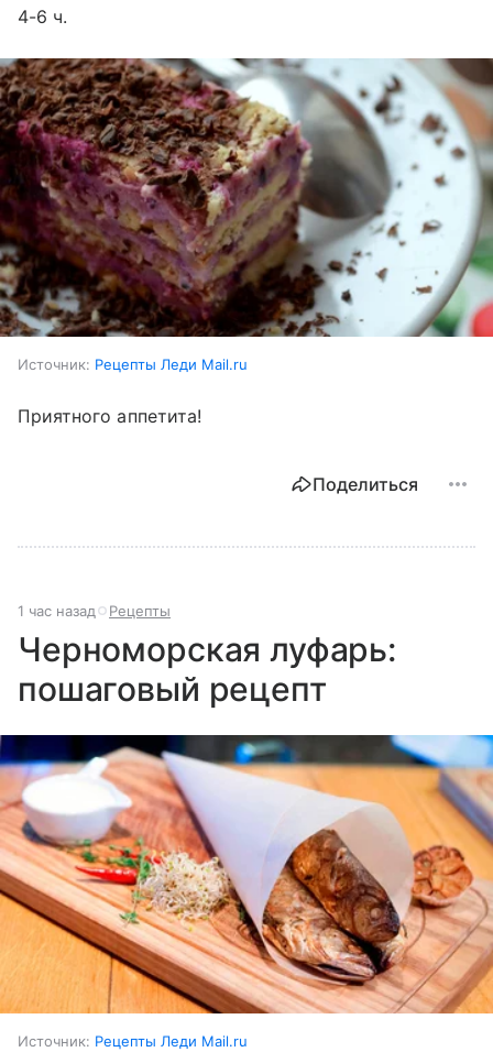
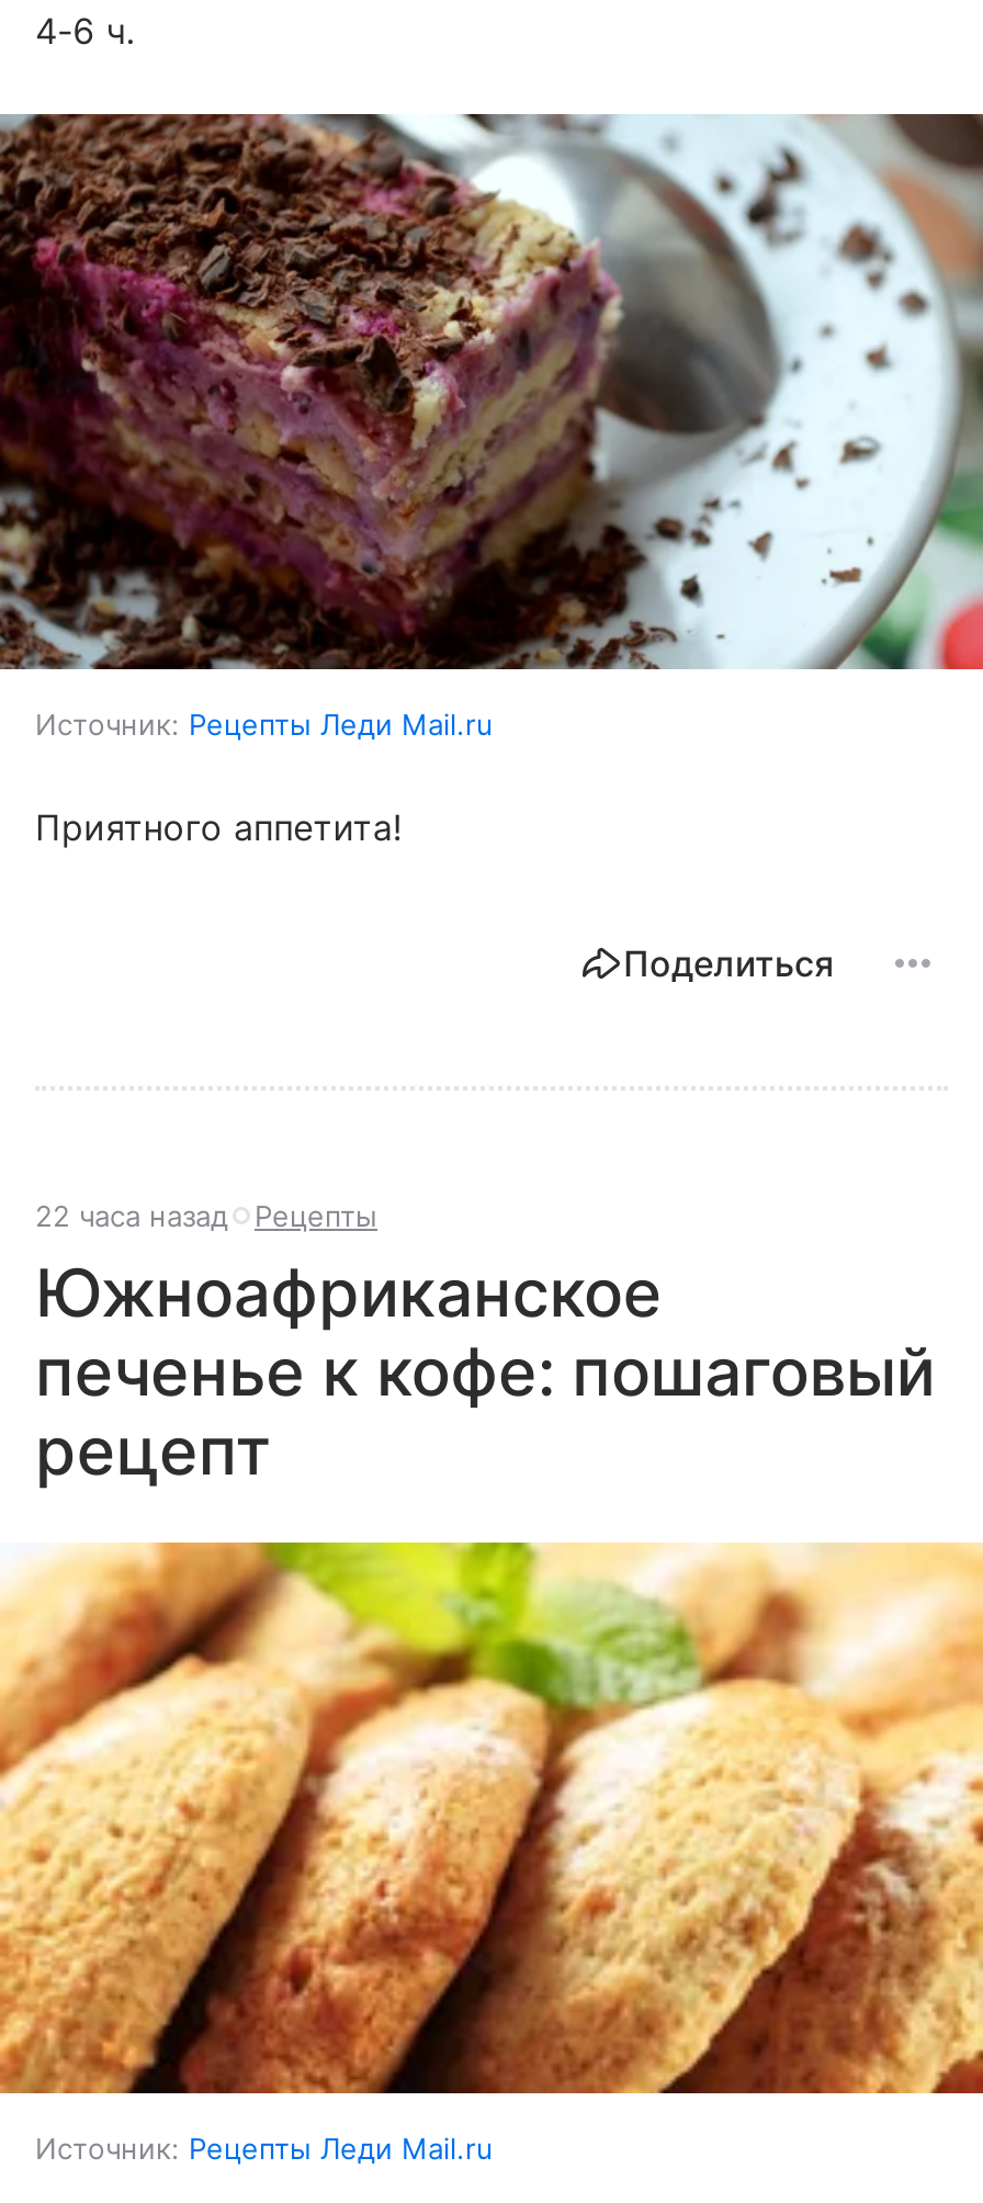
- 1 час назад Рецепты
+ 22 часа назад Рецепты

- Черноморская луфарь:
- пошаговый рецепт
+ Южноафриканское
+ печенье к кофе: пошаговый
+ рецепт

- [image]
+ [image]
